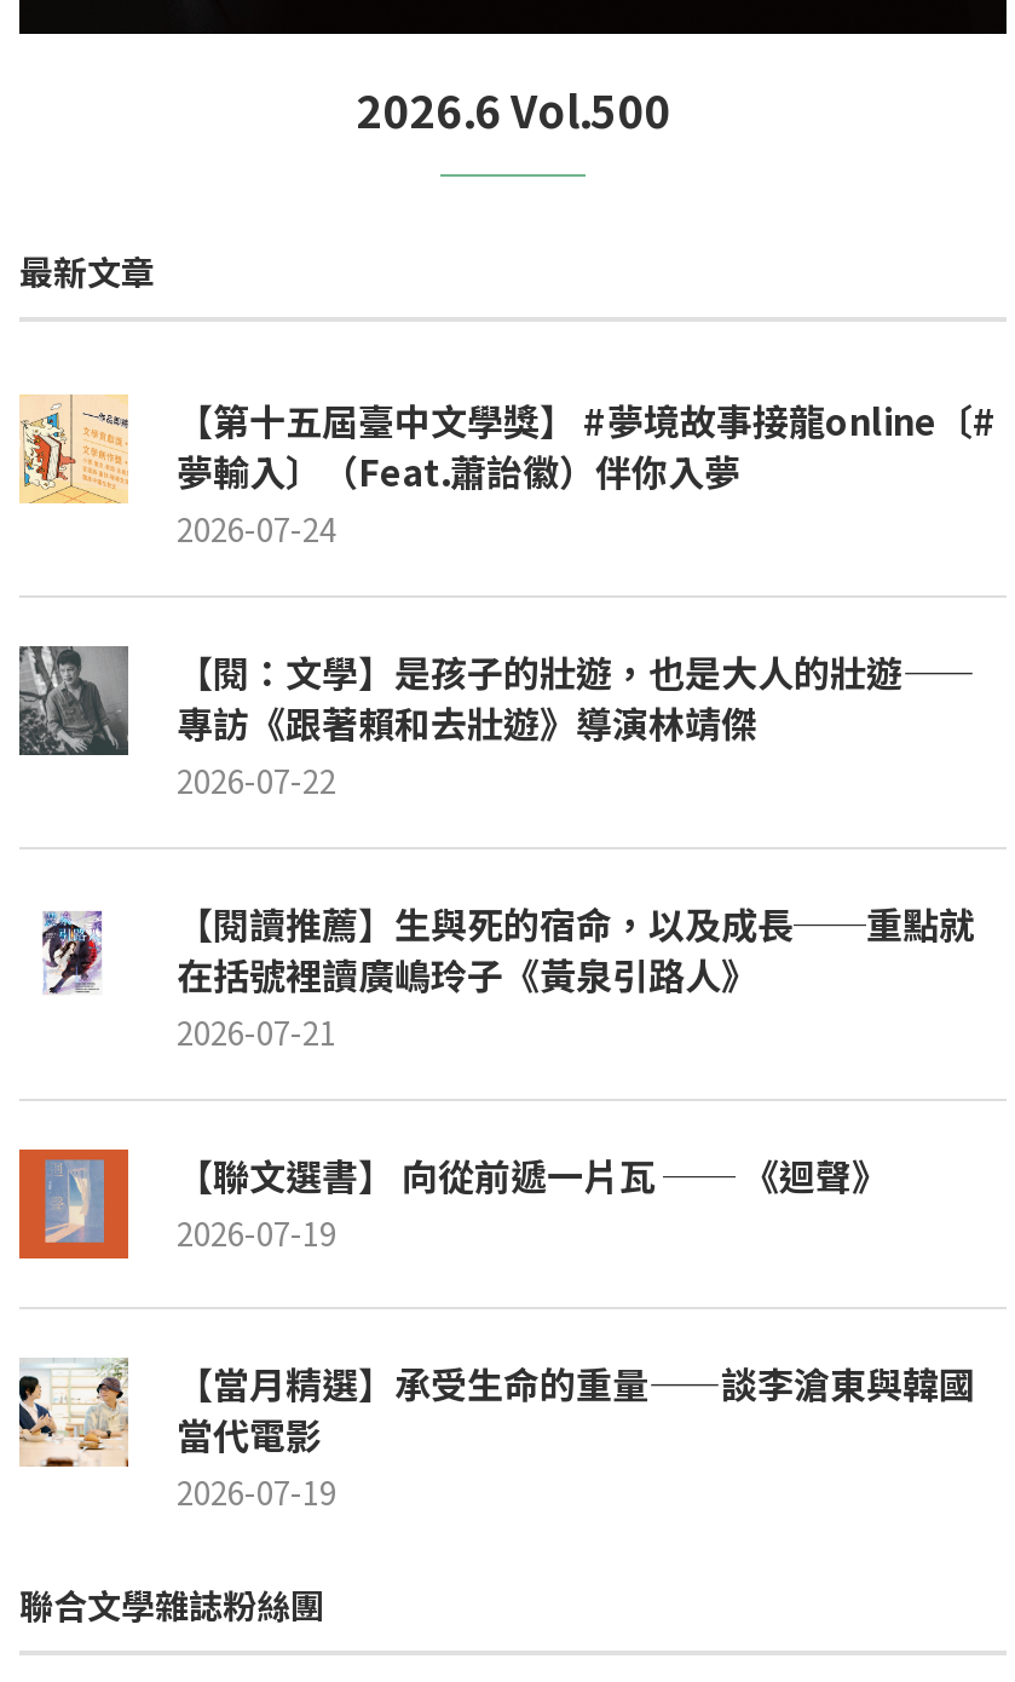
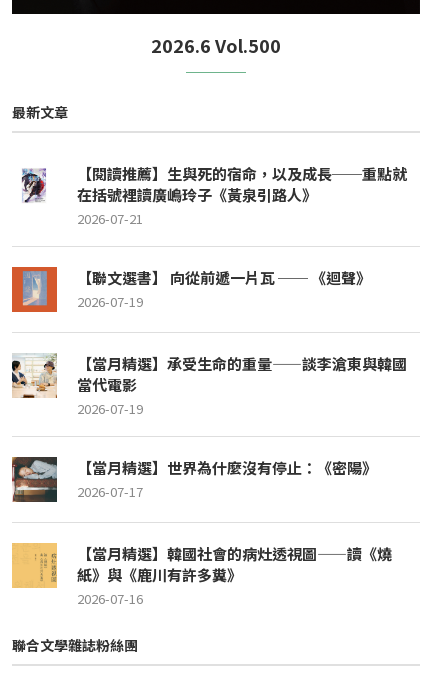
- [image]
- 【第十五屆臺中文學獎】 #夢境故事接龍online〔#
- 夢輸入〕（Feat.蕭詒徽）伴你入夢
- 2026-07-24
- 【閱：文學】是孩子的壯遊，也是大人的壯遊——
- 專訪《跟著賴和去壯遊》導演林靖傑
- 2026-07-22

- [image]

moved up: [image] | 在括號裡讀廣嶋玲子《黃泉引路人》 | 2026-07-21 | 2026-07-19 | 【當月精選】承受生命的重量——談李滄東與韓國 | 當代電影 | 2026-07-19

+ [image]

+ [image]
+ 【當月精選】世界為什麼沒有停止：《密陽》
+ 2026-07-17
+ 【當月精選】韓國社會的病灶透視圖——讀《燒
+ 紙》與《鹿川有許多糞》
+ 2026-07-16
